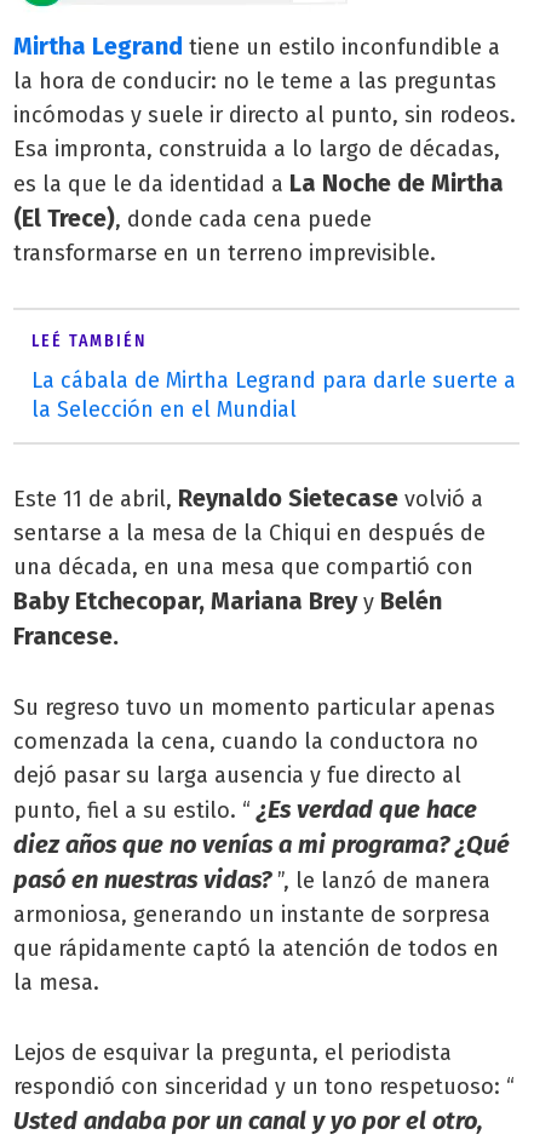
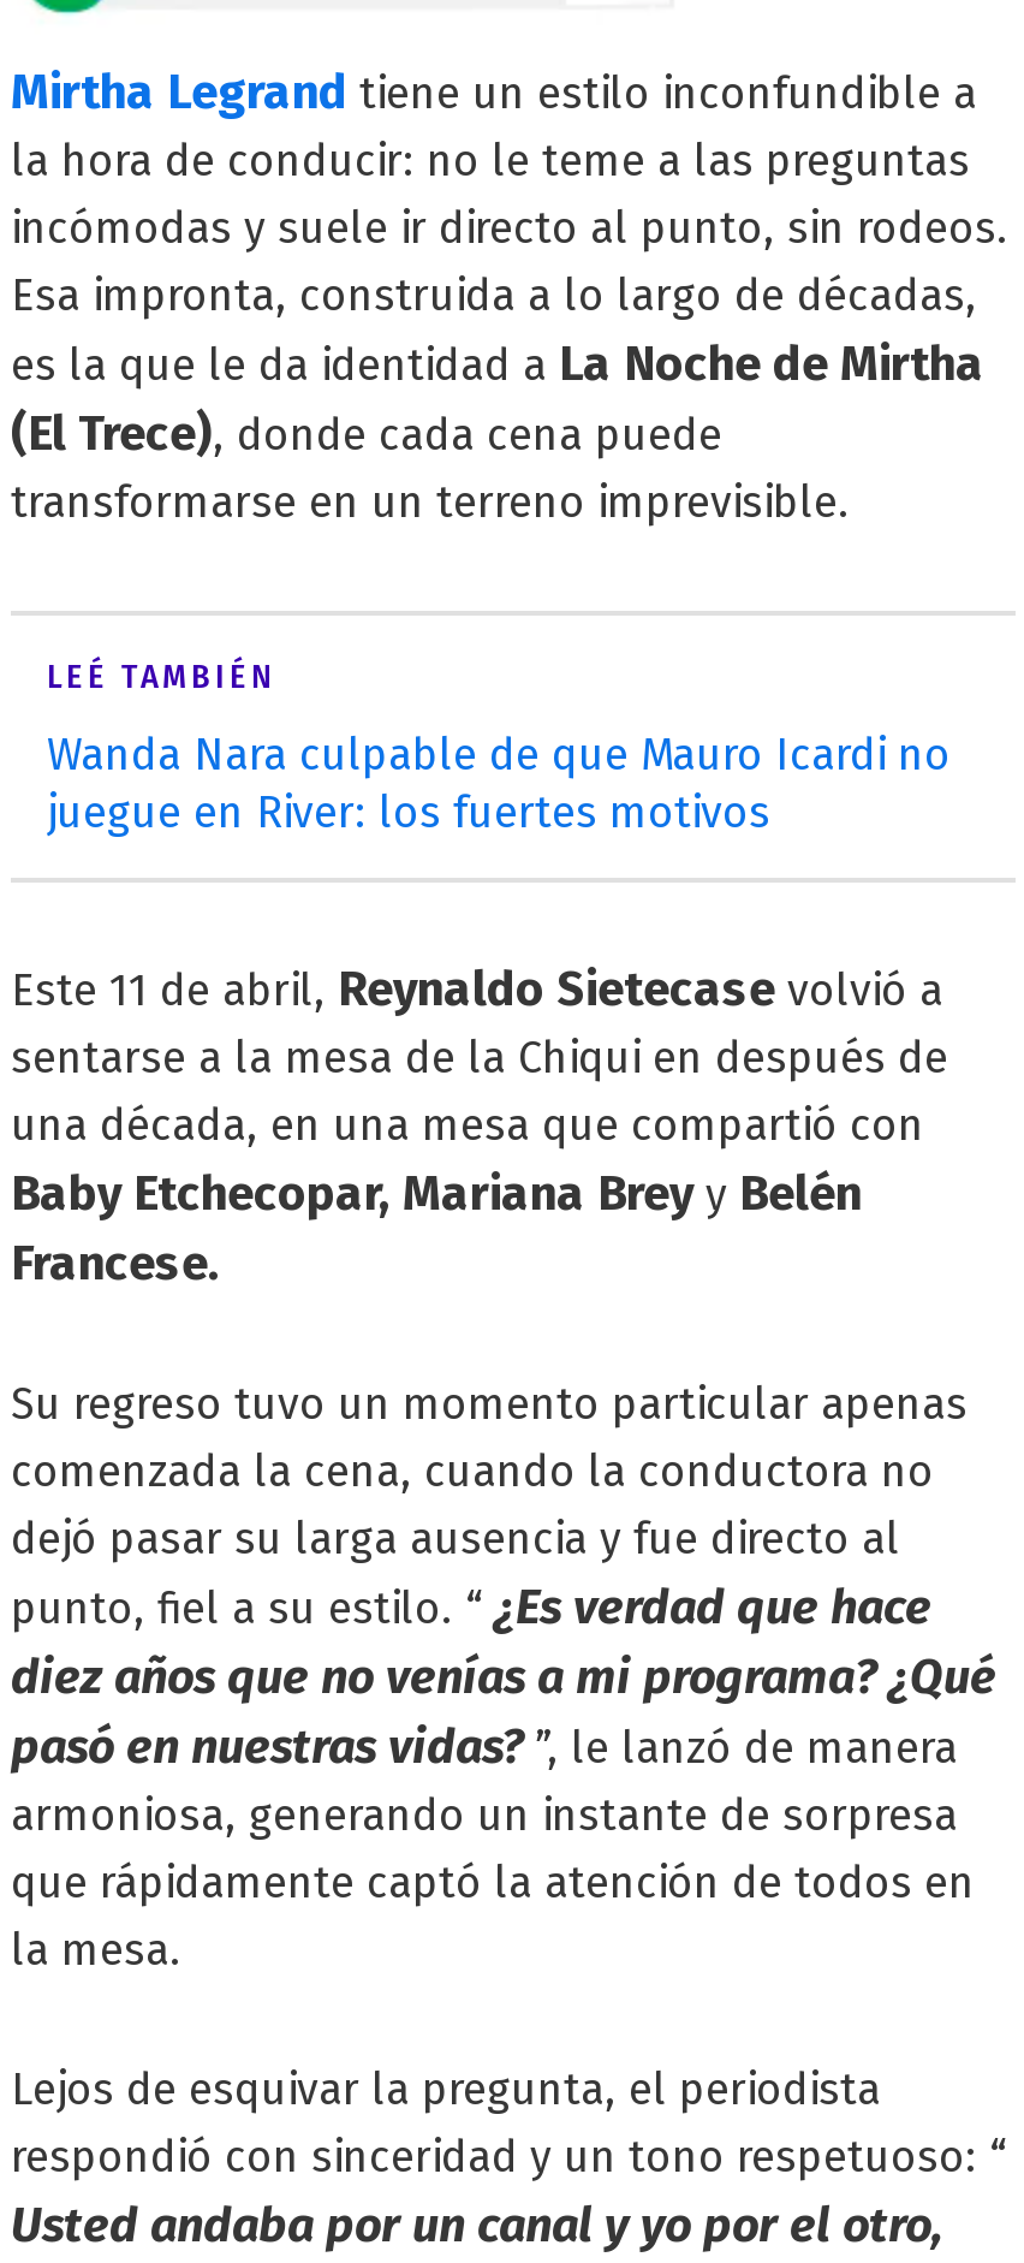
- La cábala de Mirtha Legrand para darle suerte a
- la Selección en el Mundial
+ Wanda Nara culpable de que Mauro Icardi no
+ juegue en River: los fuertes motivos
